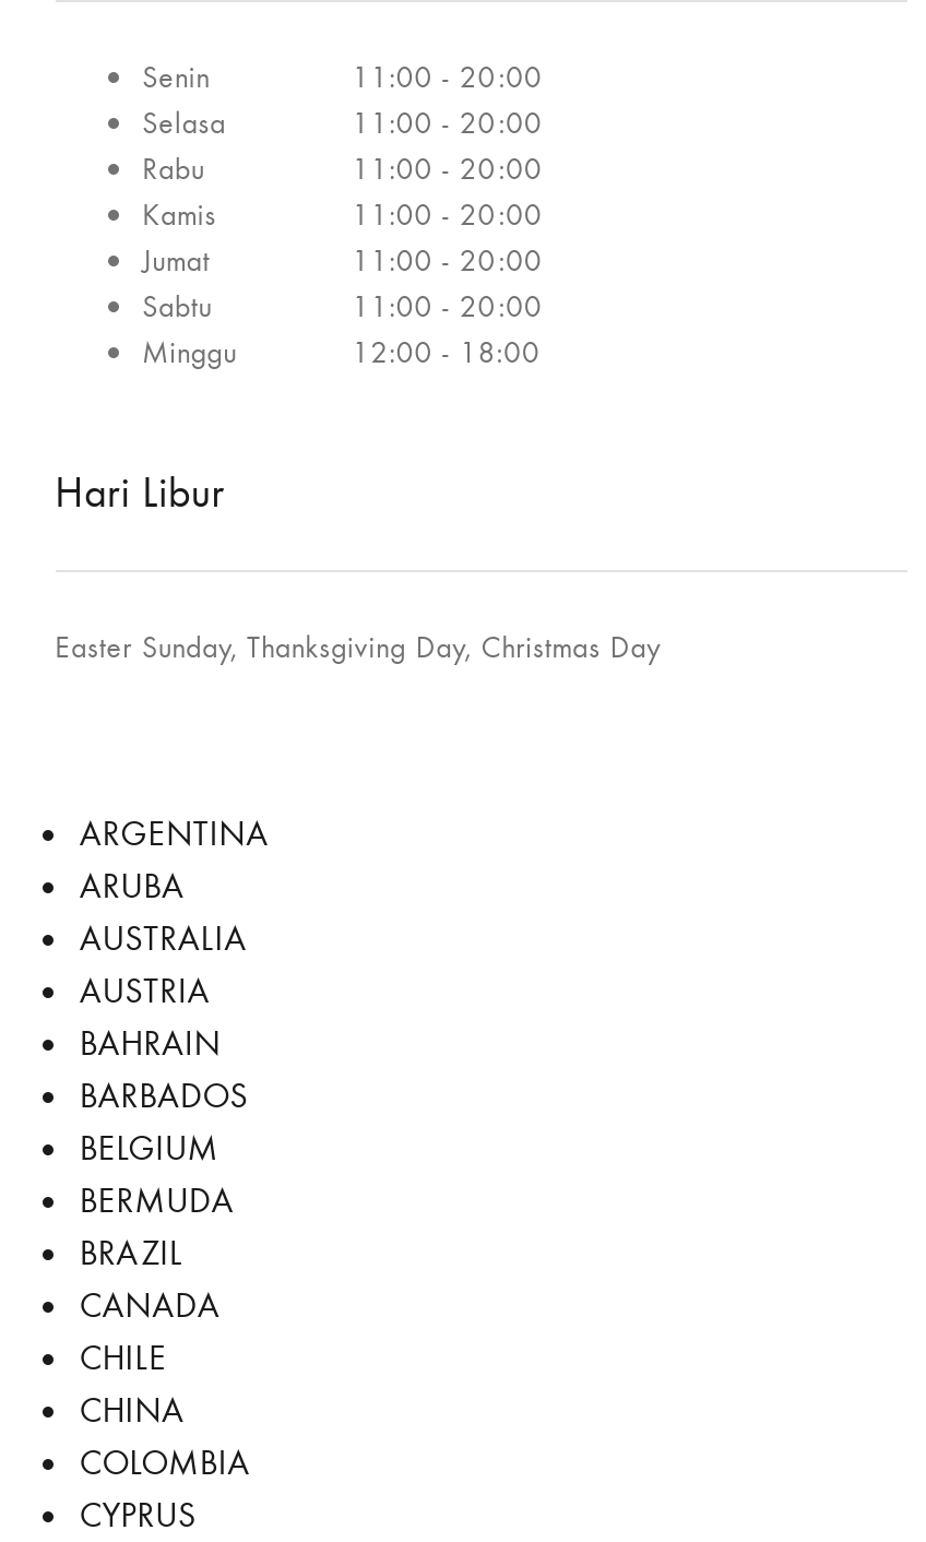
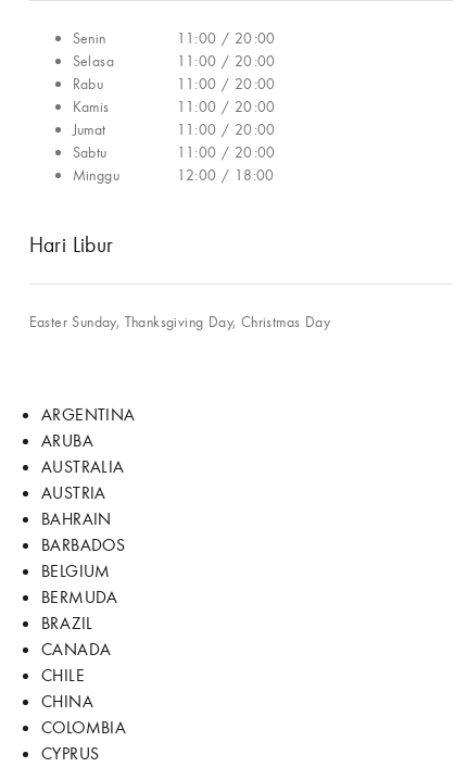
- 11:00 - 20:00
+ 11:00 / 20:00

- 11:00 - 20:00
+ 11:00 / 20:00

- 11:00 - 20:00
+ 11:00 / 20:00

- 11:00 - 20:00
+ 11:00 / 20:00

- 11:00 - 20:00
+ 11:00 / 20:00

- 11:00 - 20:00
+ 11:00 / 20:00

- 12:00 - 18:00
+ 12:00 / 18:00
